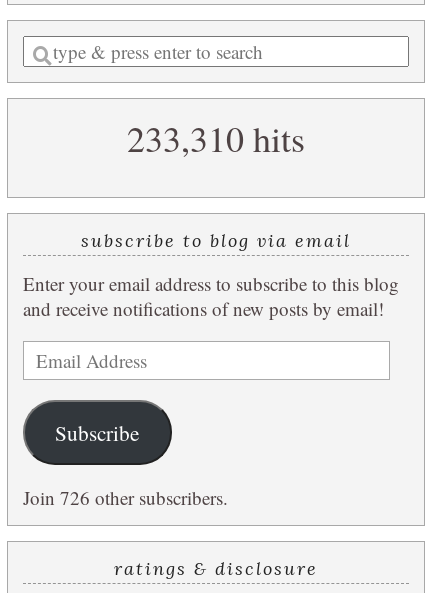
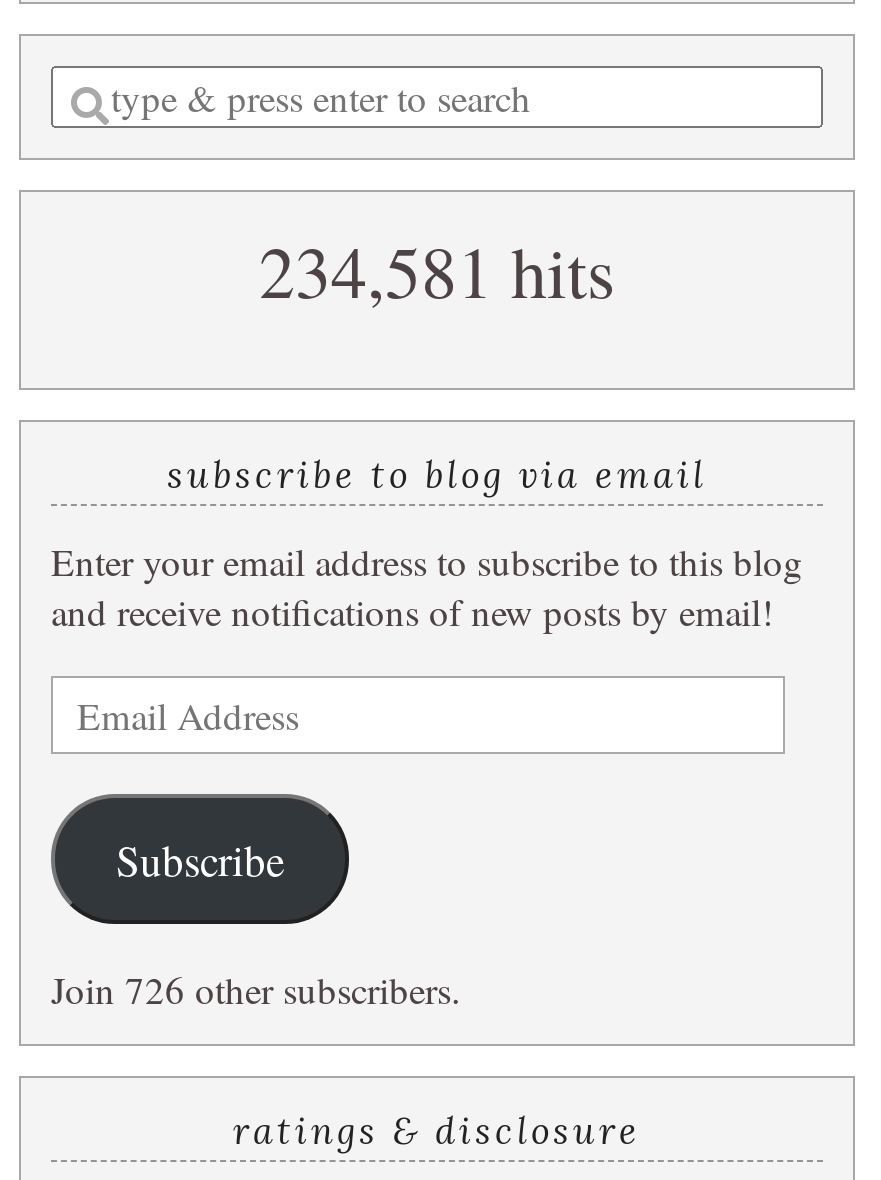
- 233,310 hits
+ 234,581 hits
